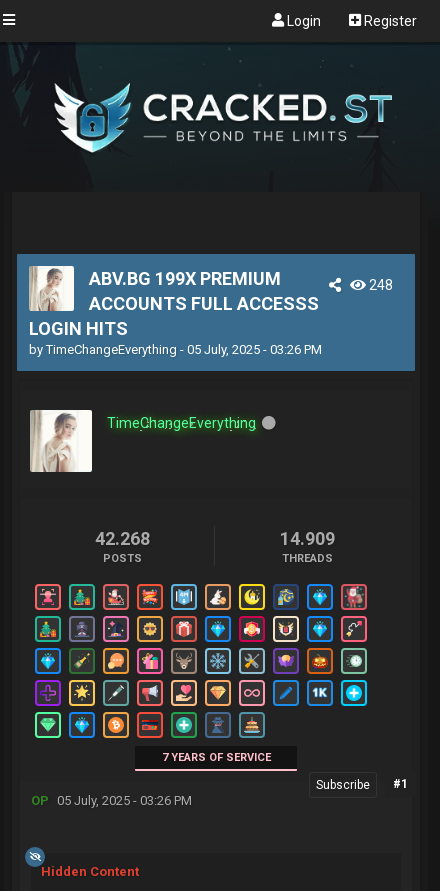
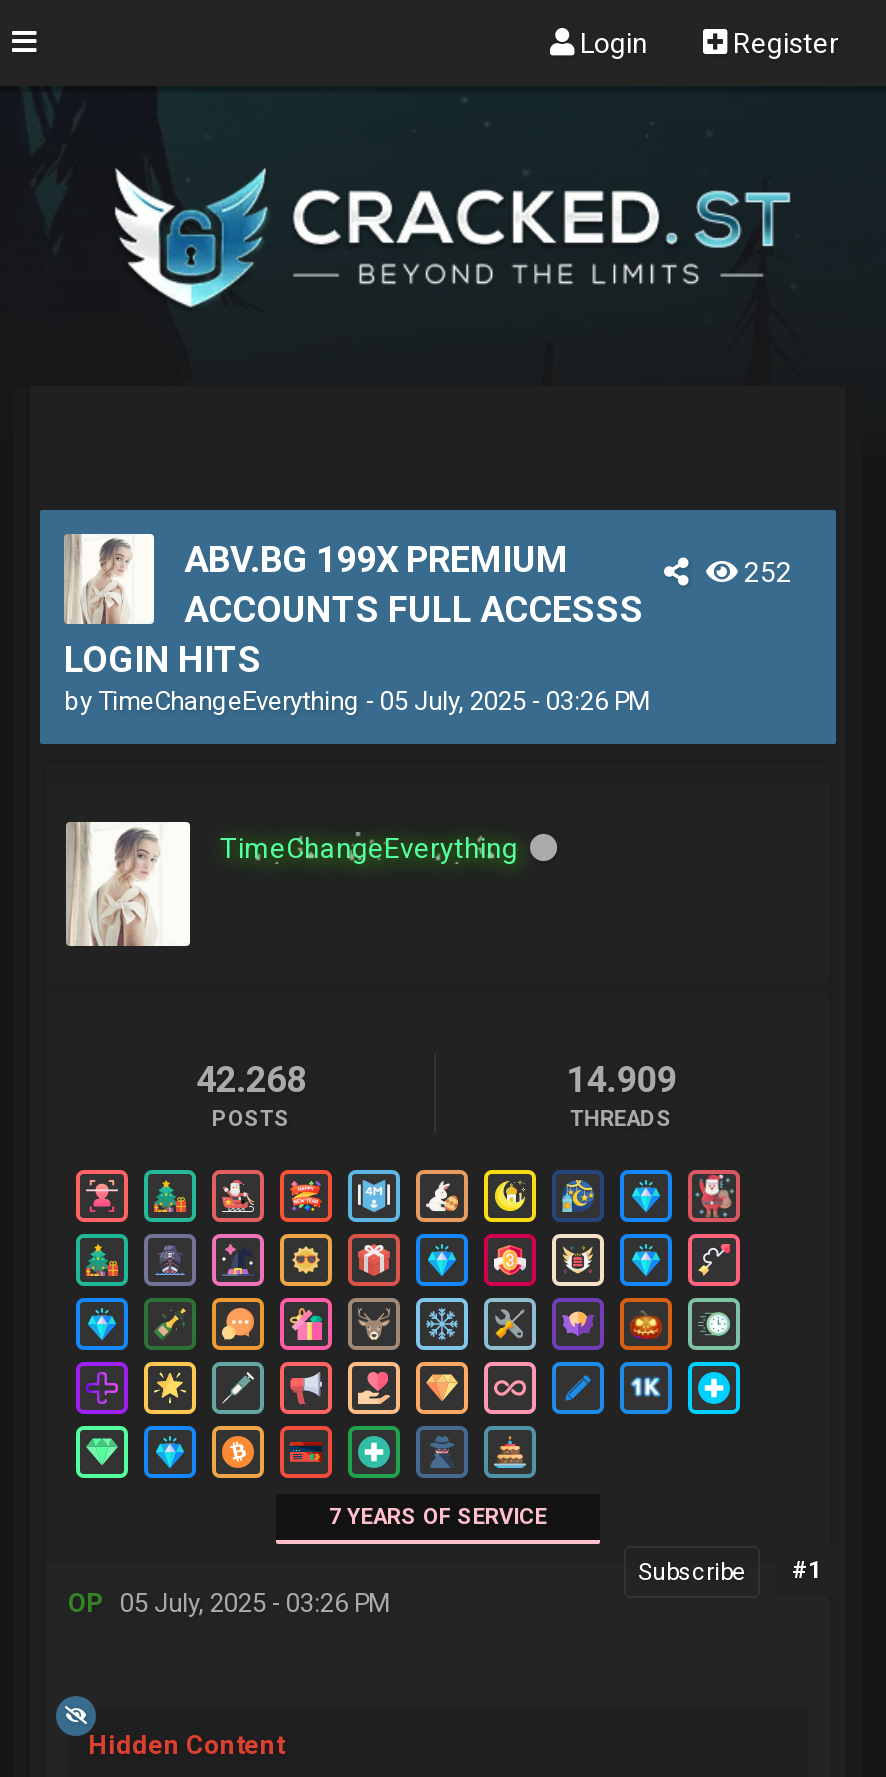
- 248
+ 252
